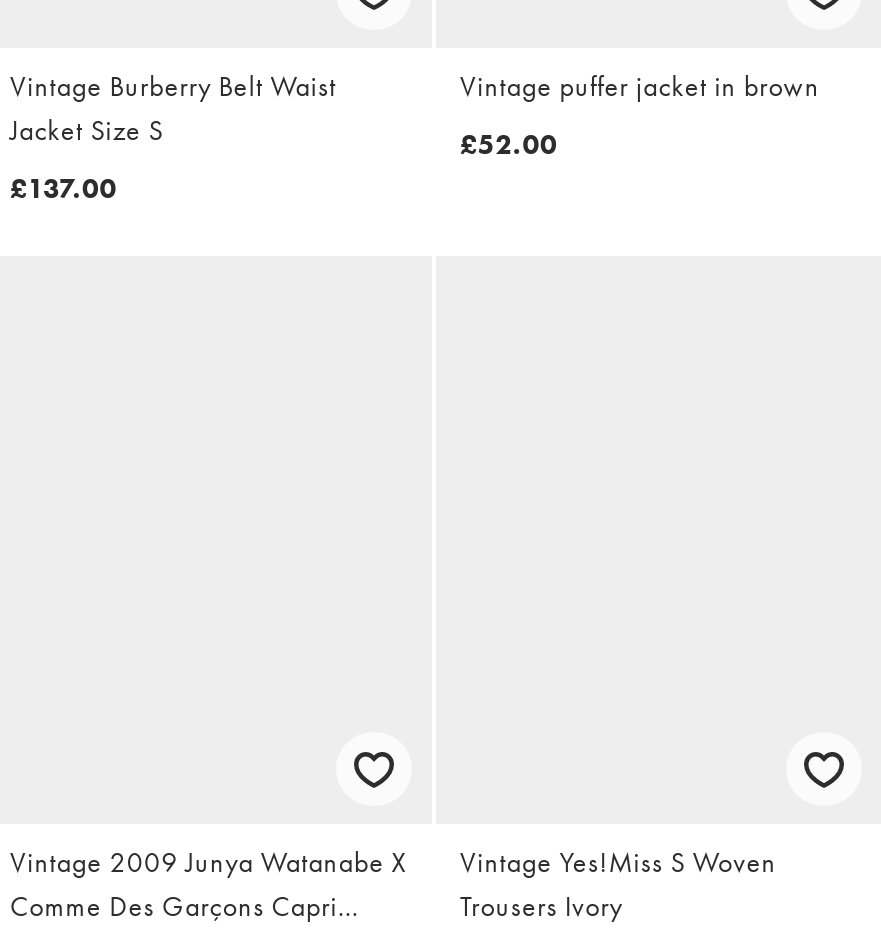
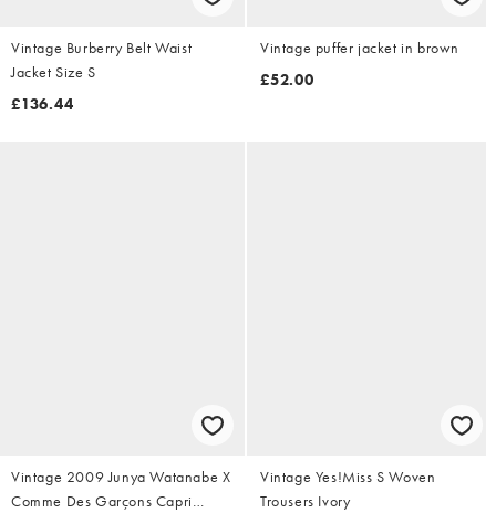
- £137.00
+ £136.44
